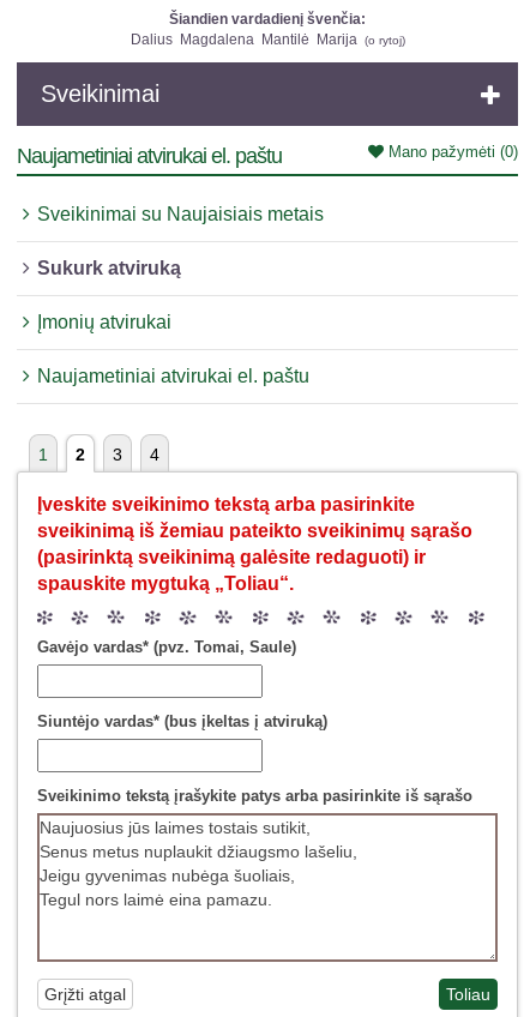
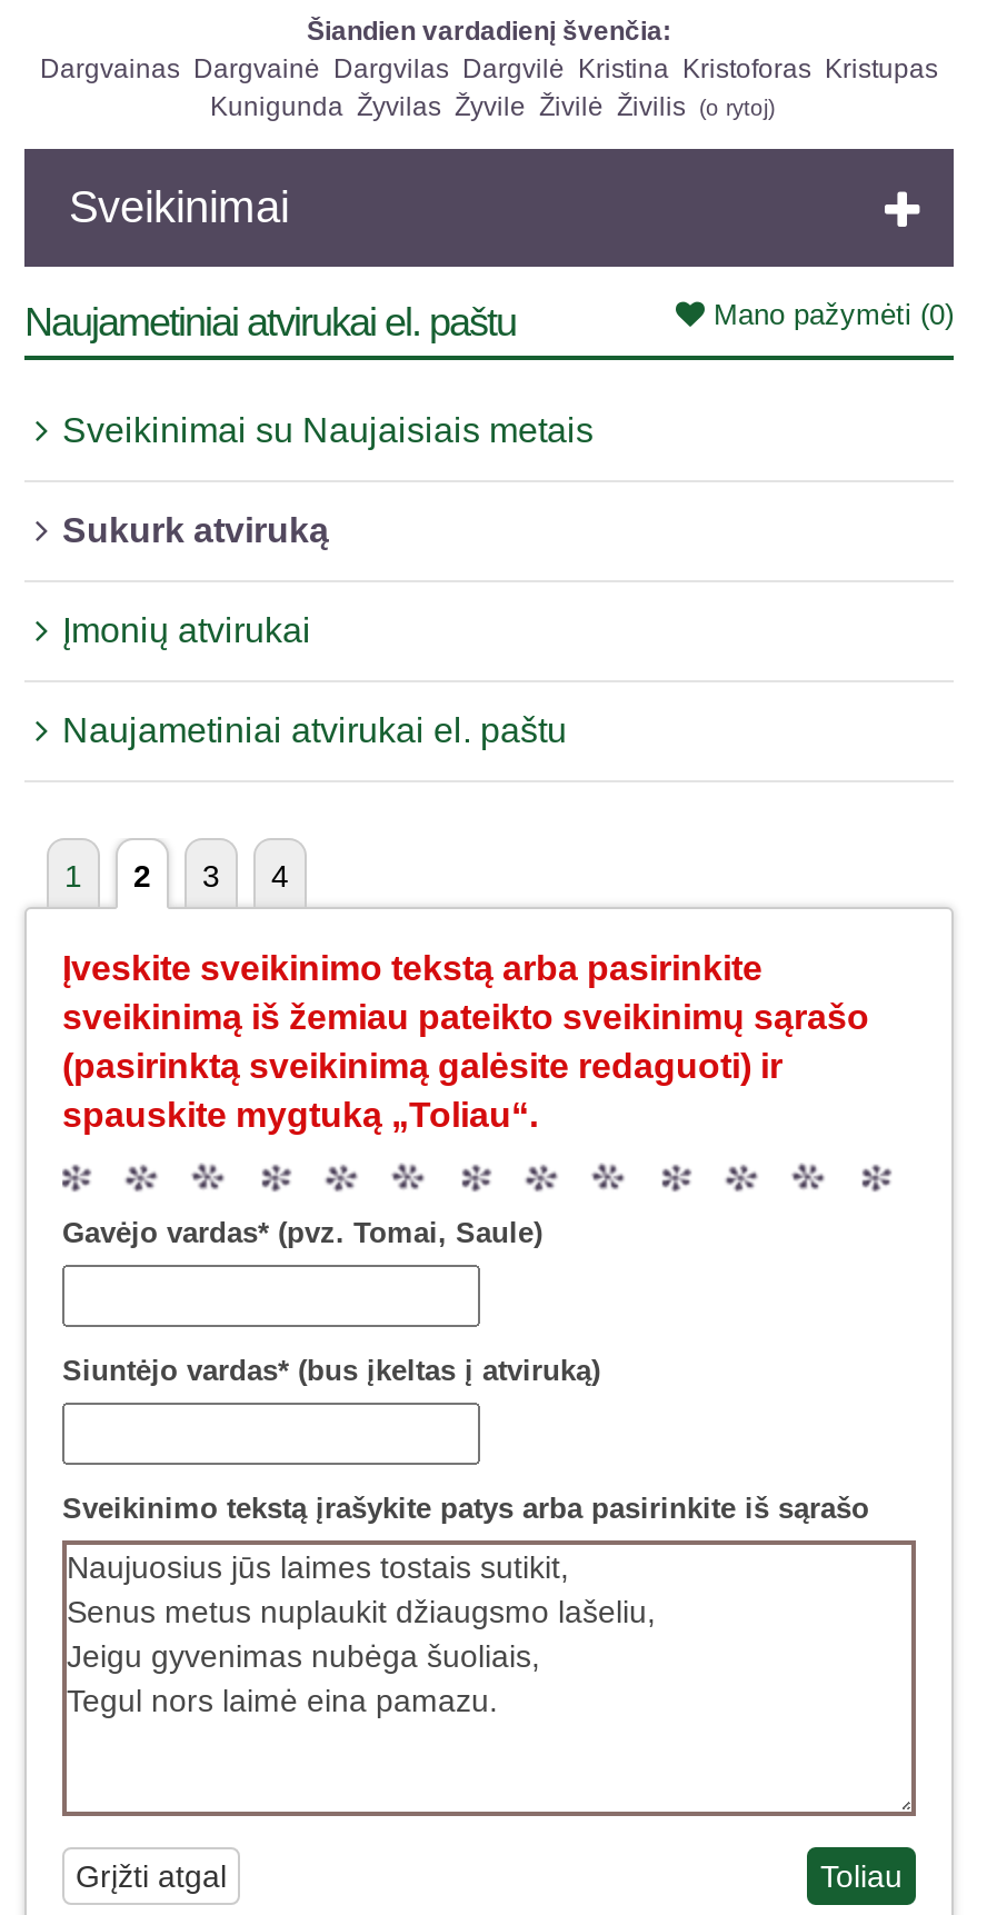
- Dalius Magdalena Mantilė Marija (o rytoj)
+ Dargvainas Dargvainė Dargvilas Dargvilė Kristina Kristoforas Kristupas
+ Kunigunda Žyvilas Žyvile Živilė Živilis (o rytoj)
